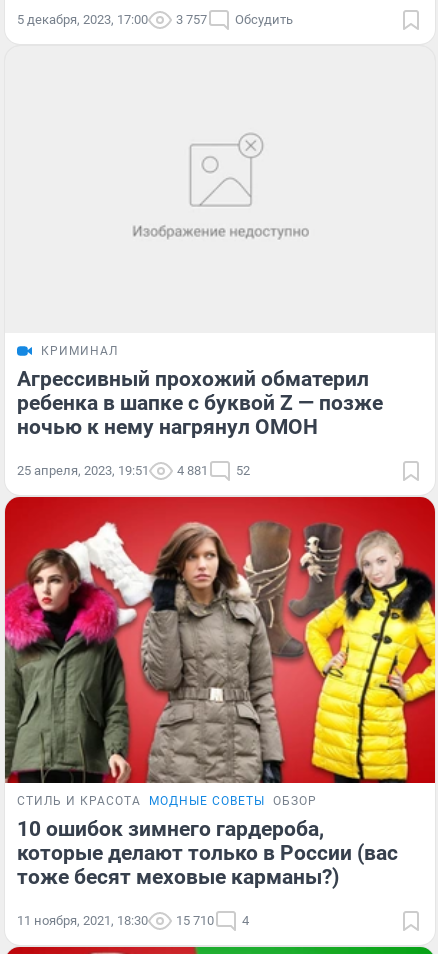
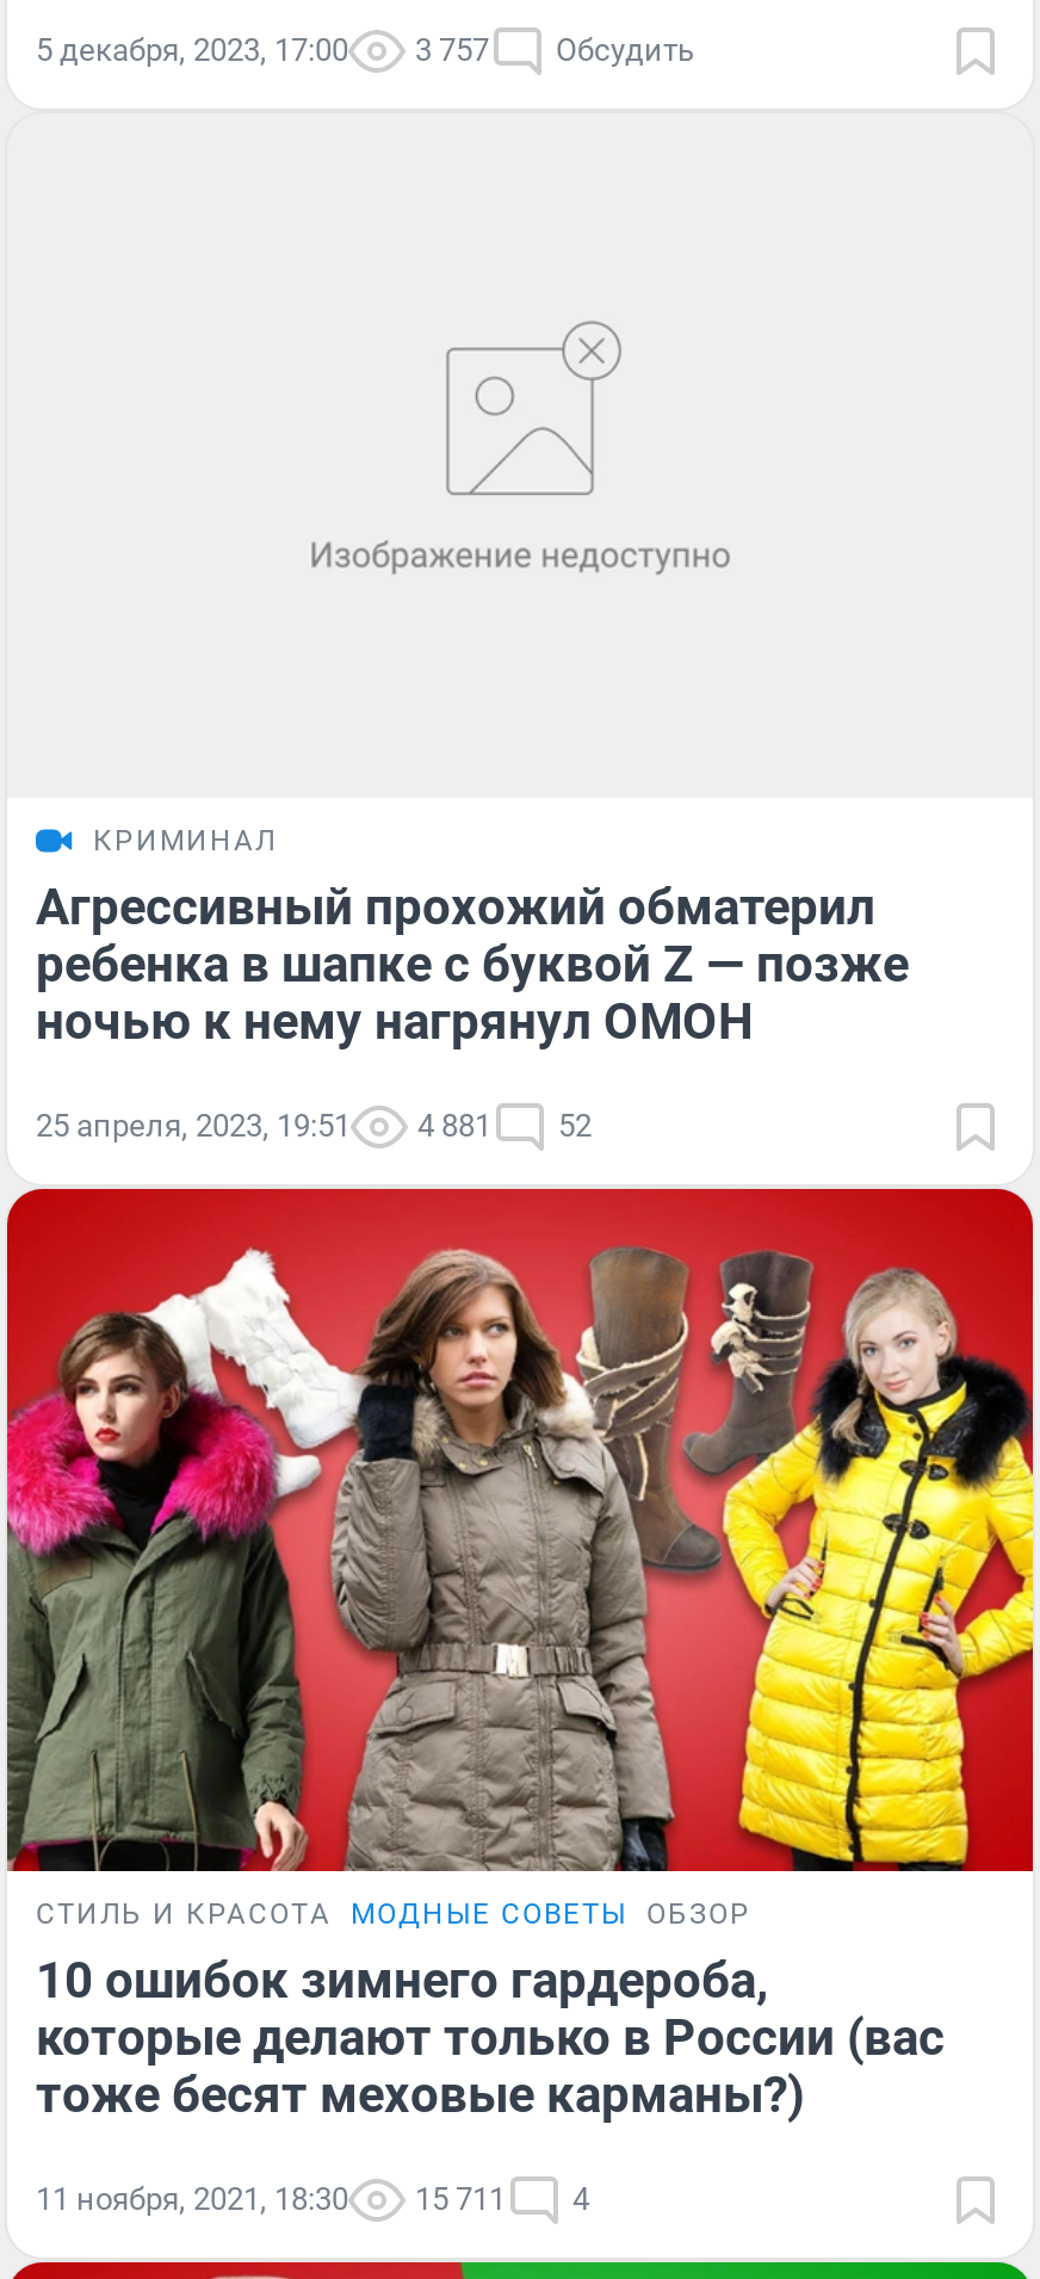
- 11 ноября, 2021, 18:30 15 710 4
+ 11 ноября, 2021, 18:30 15 711 4
